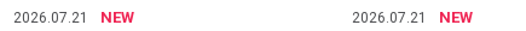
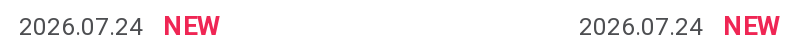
- 2026.07.21 NEW
+ 2026.07.24 NEW

- 2026.07.21 NEW
+ 2026.07.24 NEW
